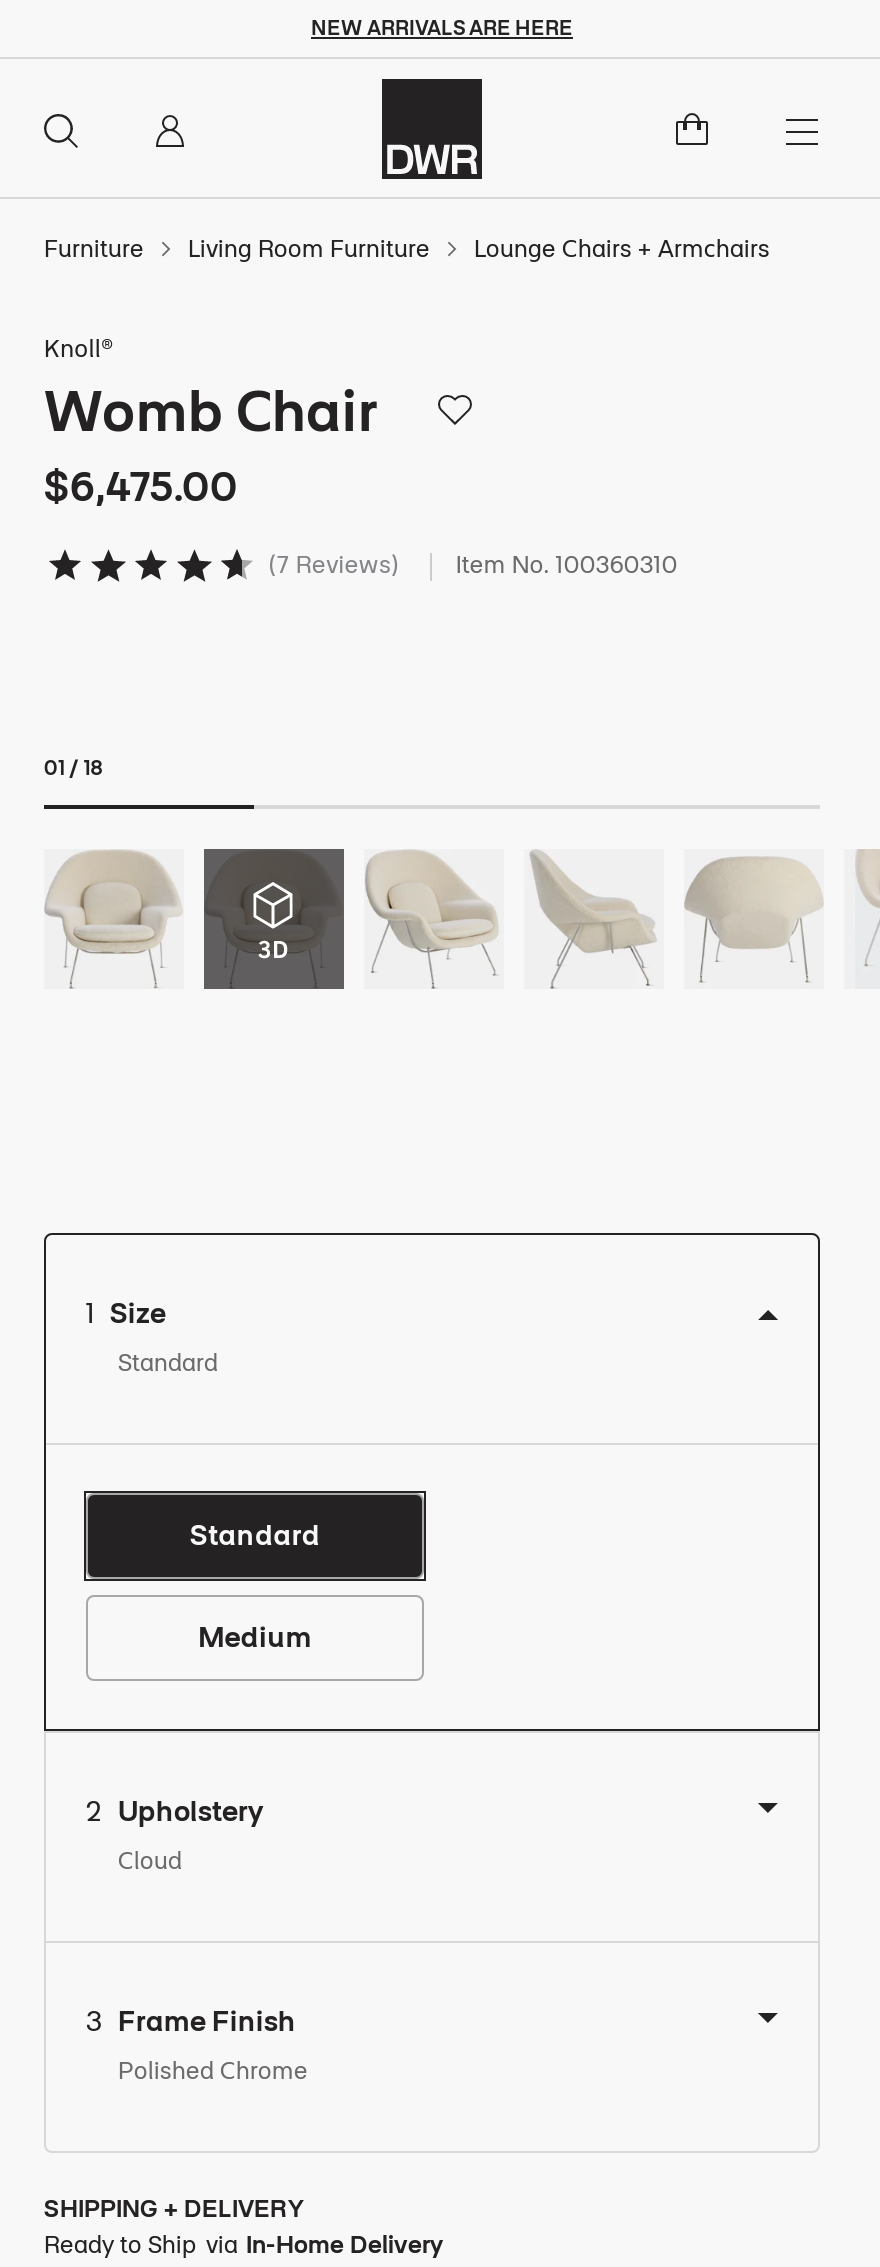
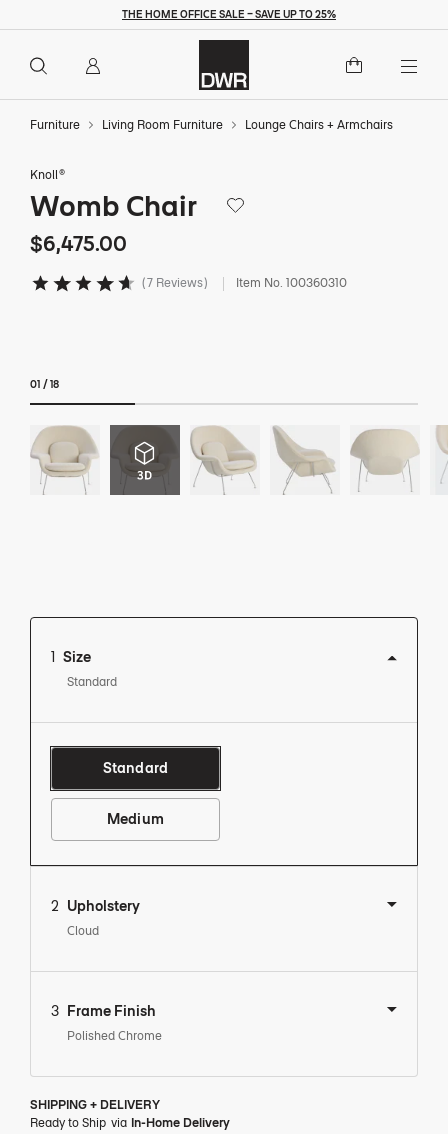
- NEW ARRIVALS ARE HERE
+ THE HOME OFFICE SALE – SAVE UP TO 25%
